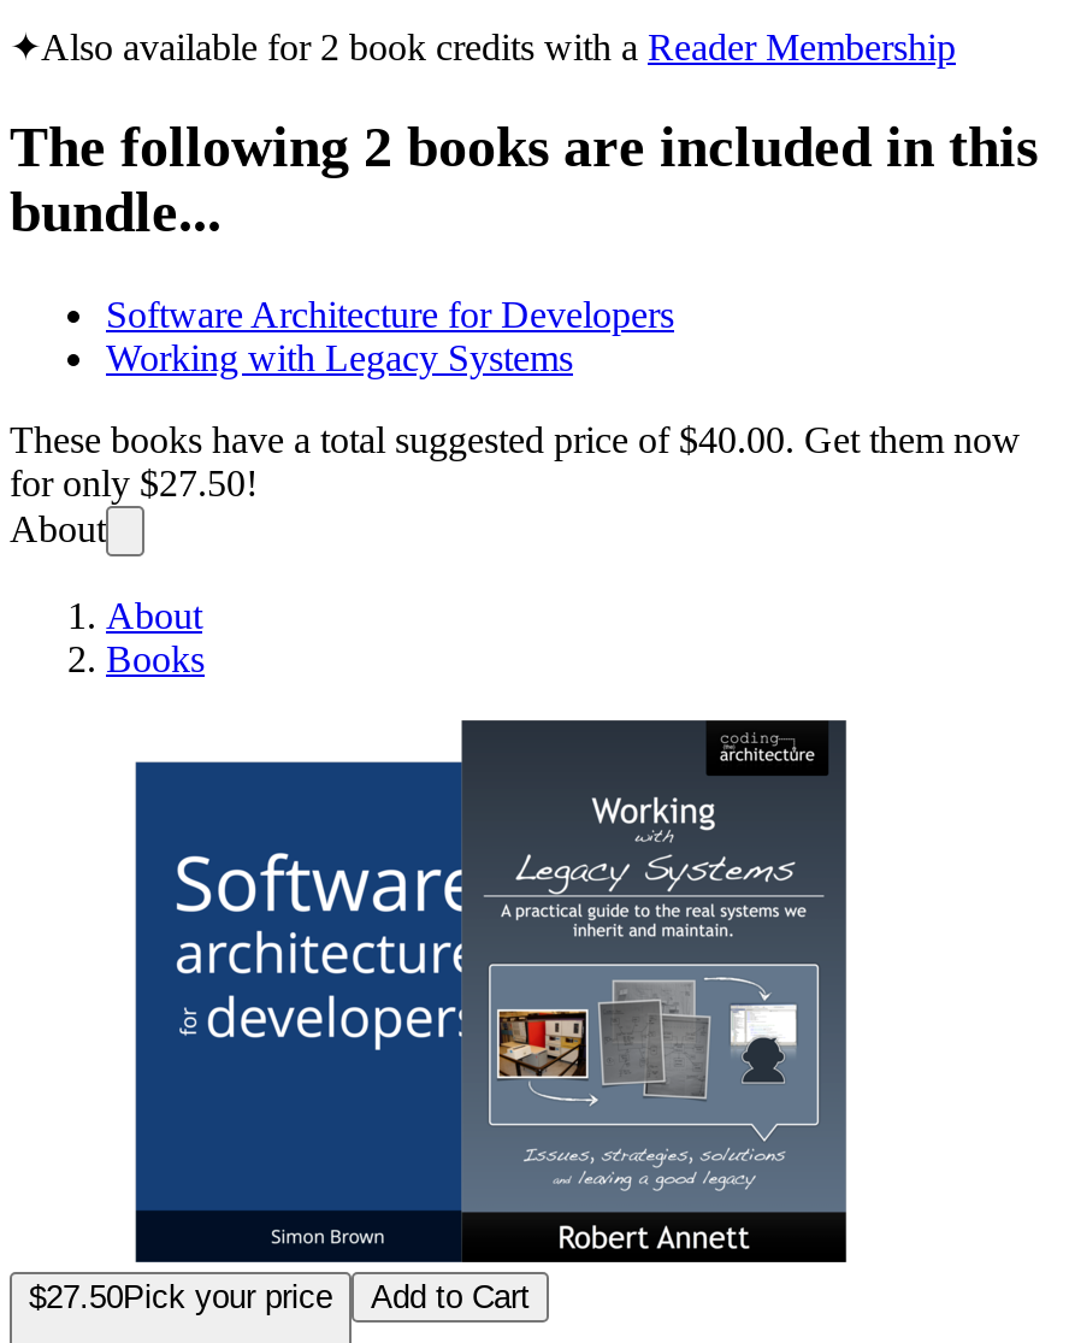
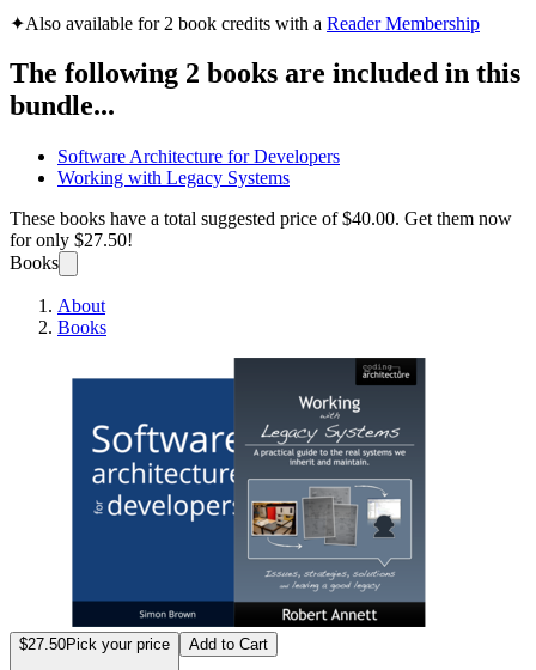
- About
+ Books
